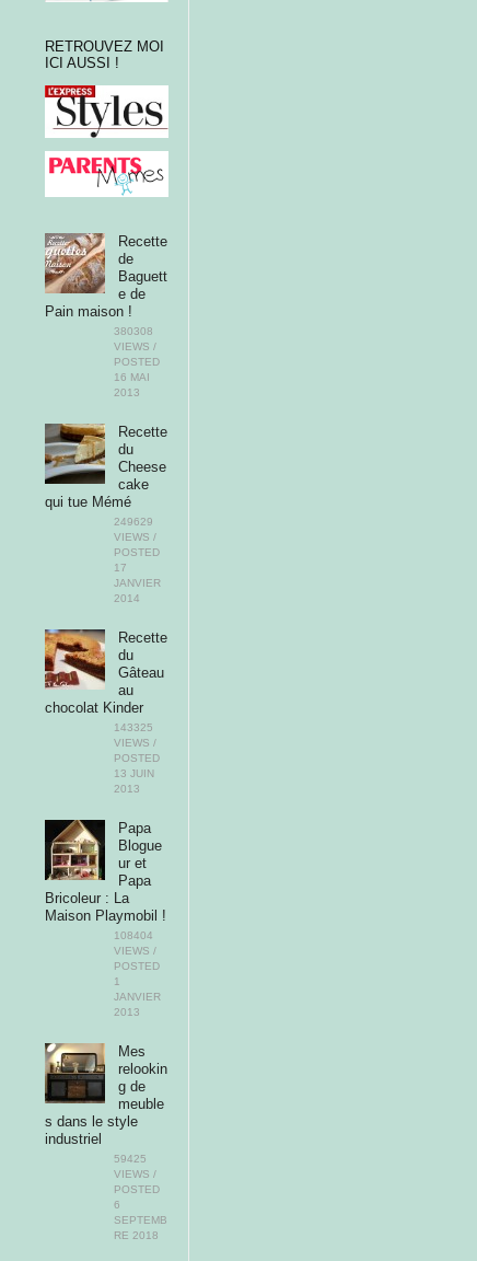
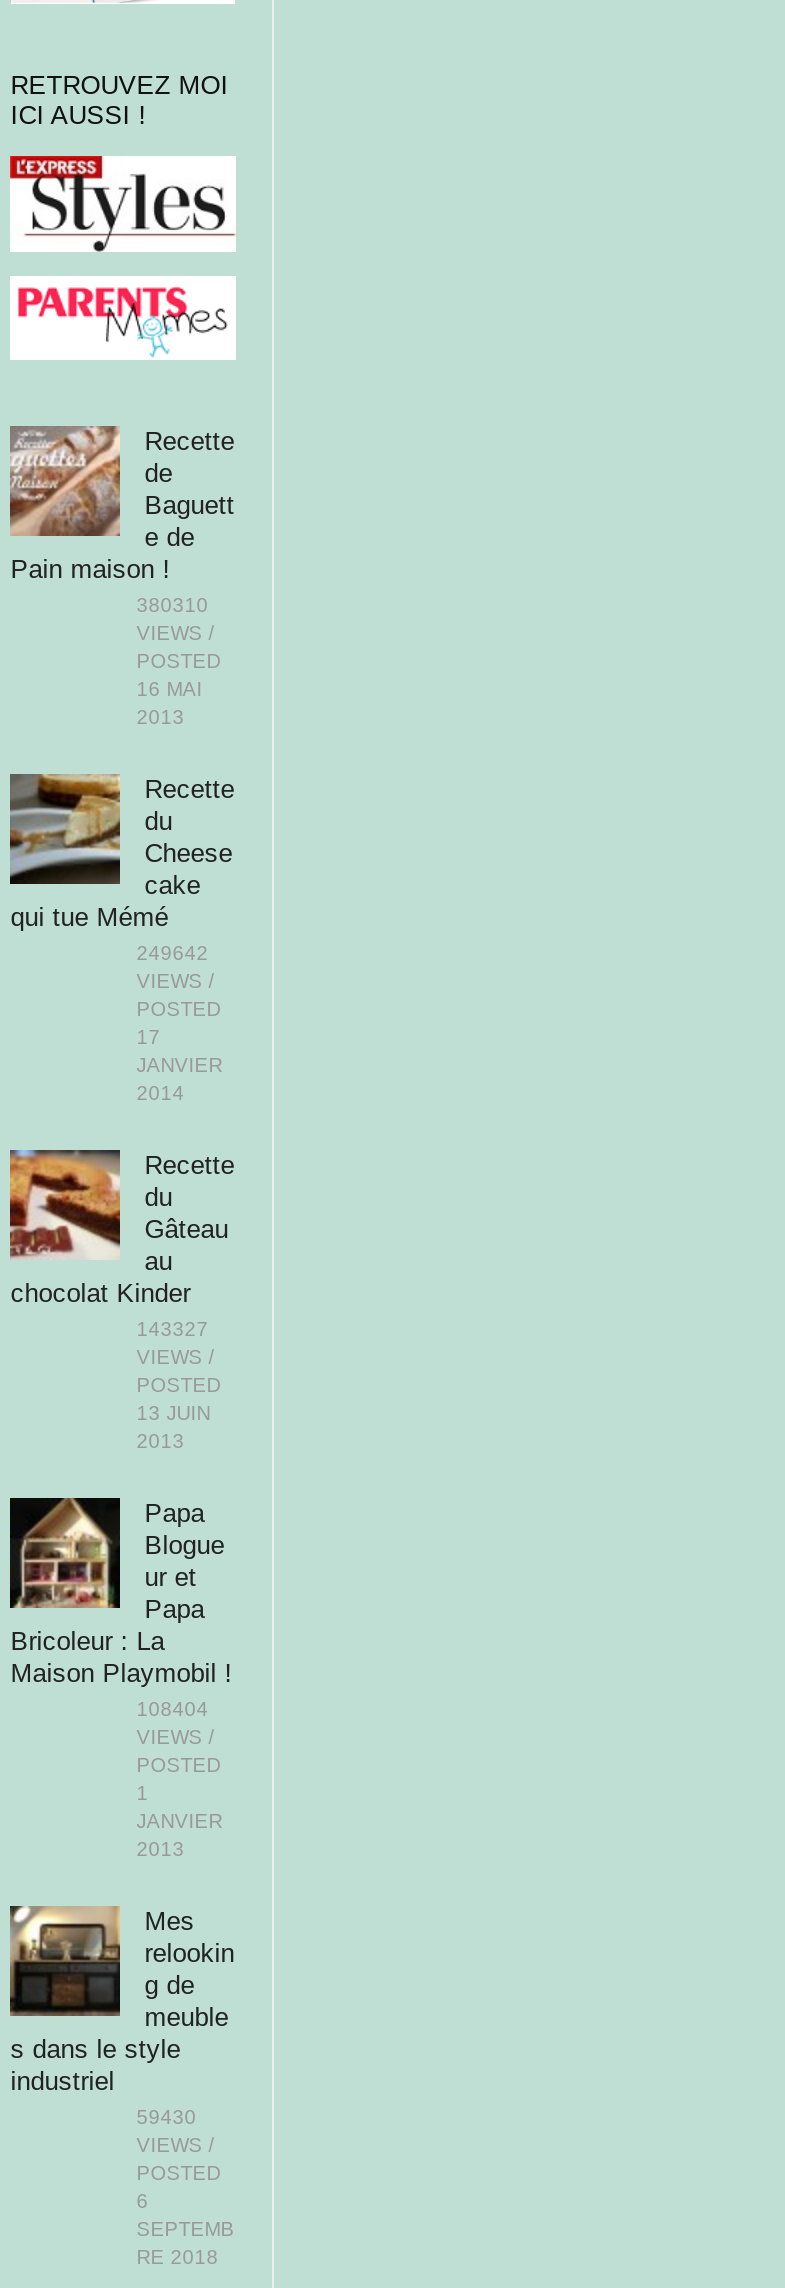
- 380308
+ 380310

- 249629
+ 249642

- 143325
+ 143327

- 59425
+ 59430
